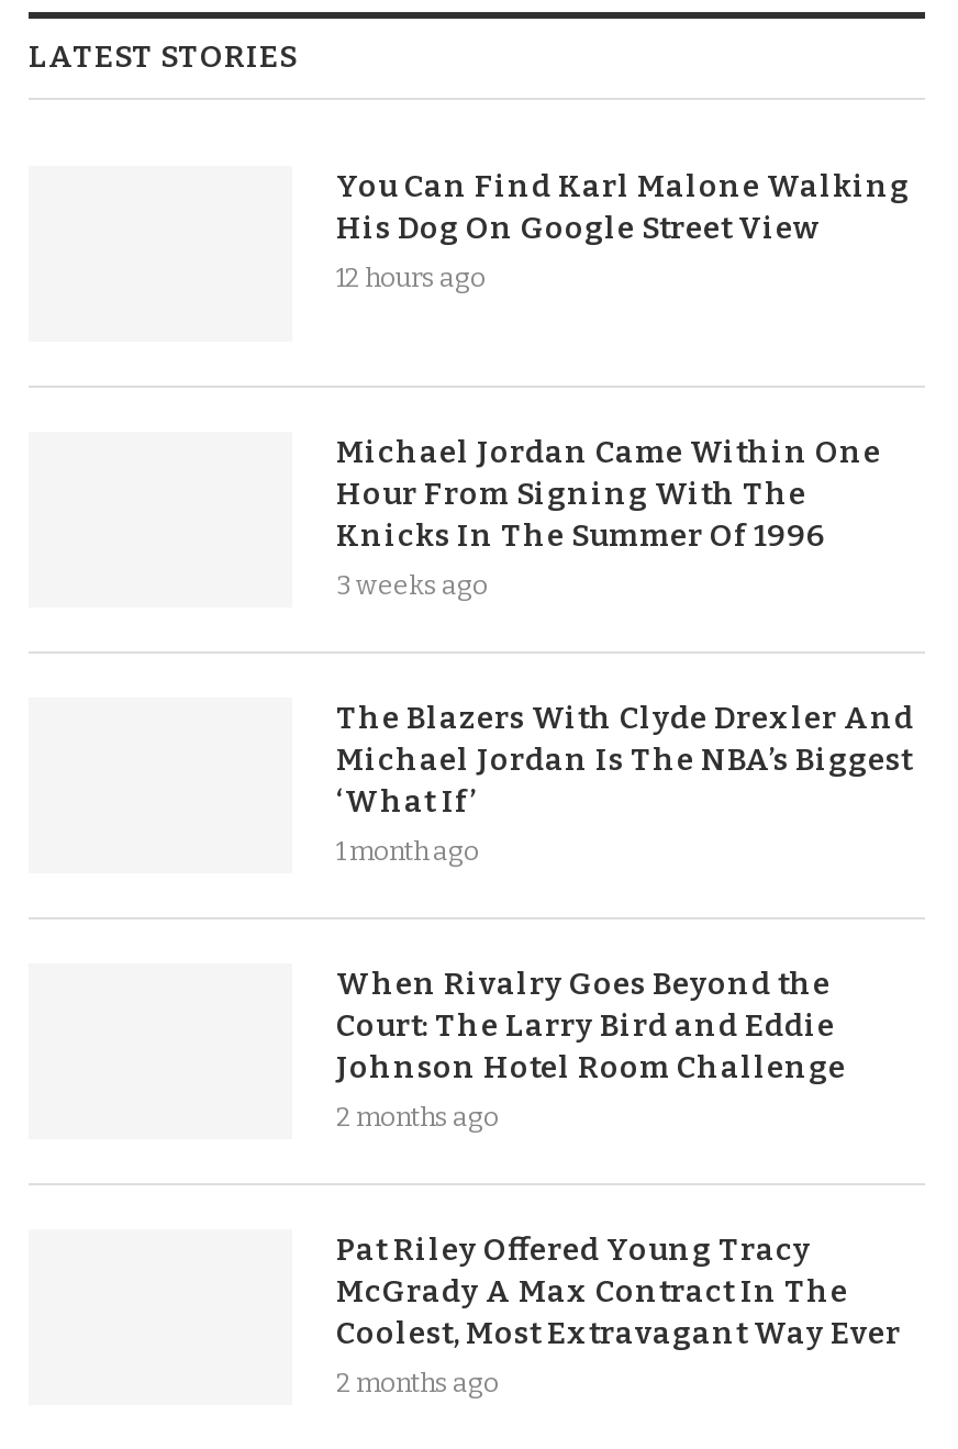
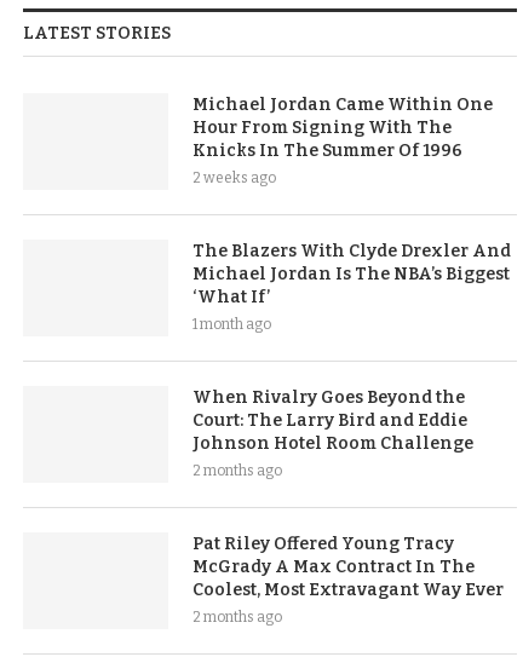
- You Can Find Karl Malone Walking
- His Dog On Google Street View
- 12 hours ago

- 3 weeks ago
+ 2 weeks ago
